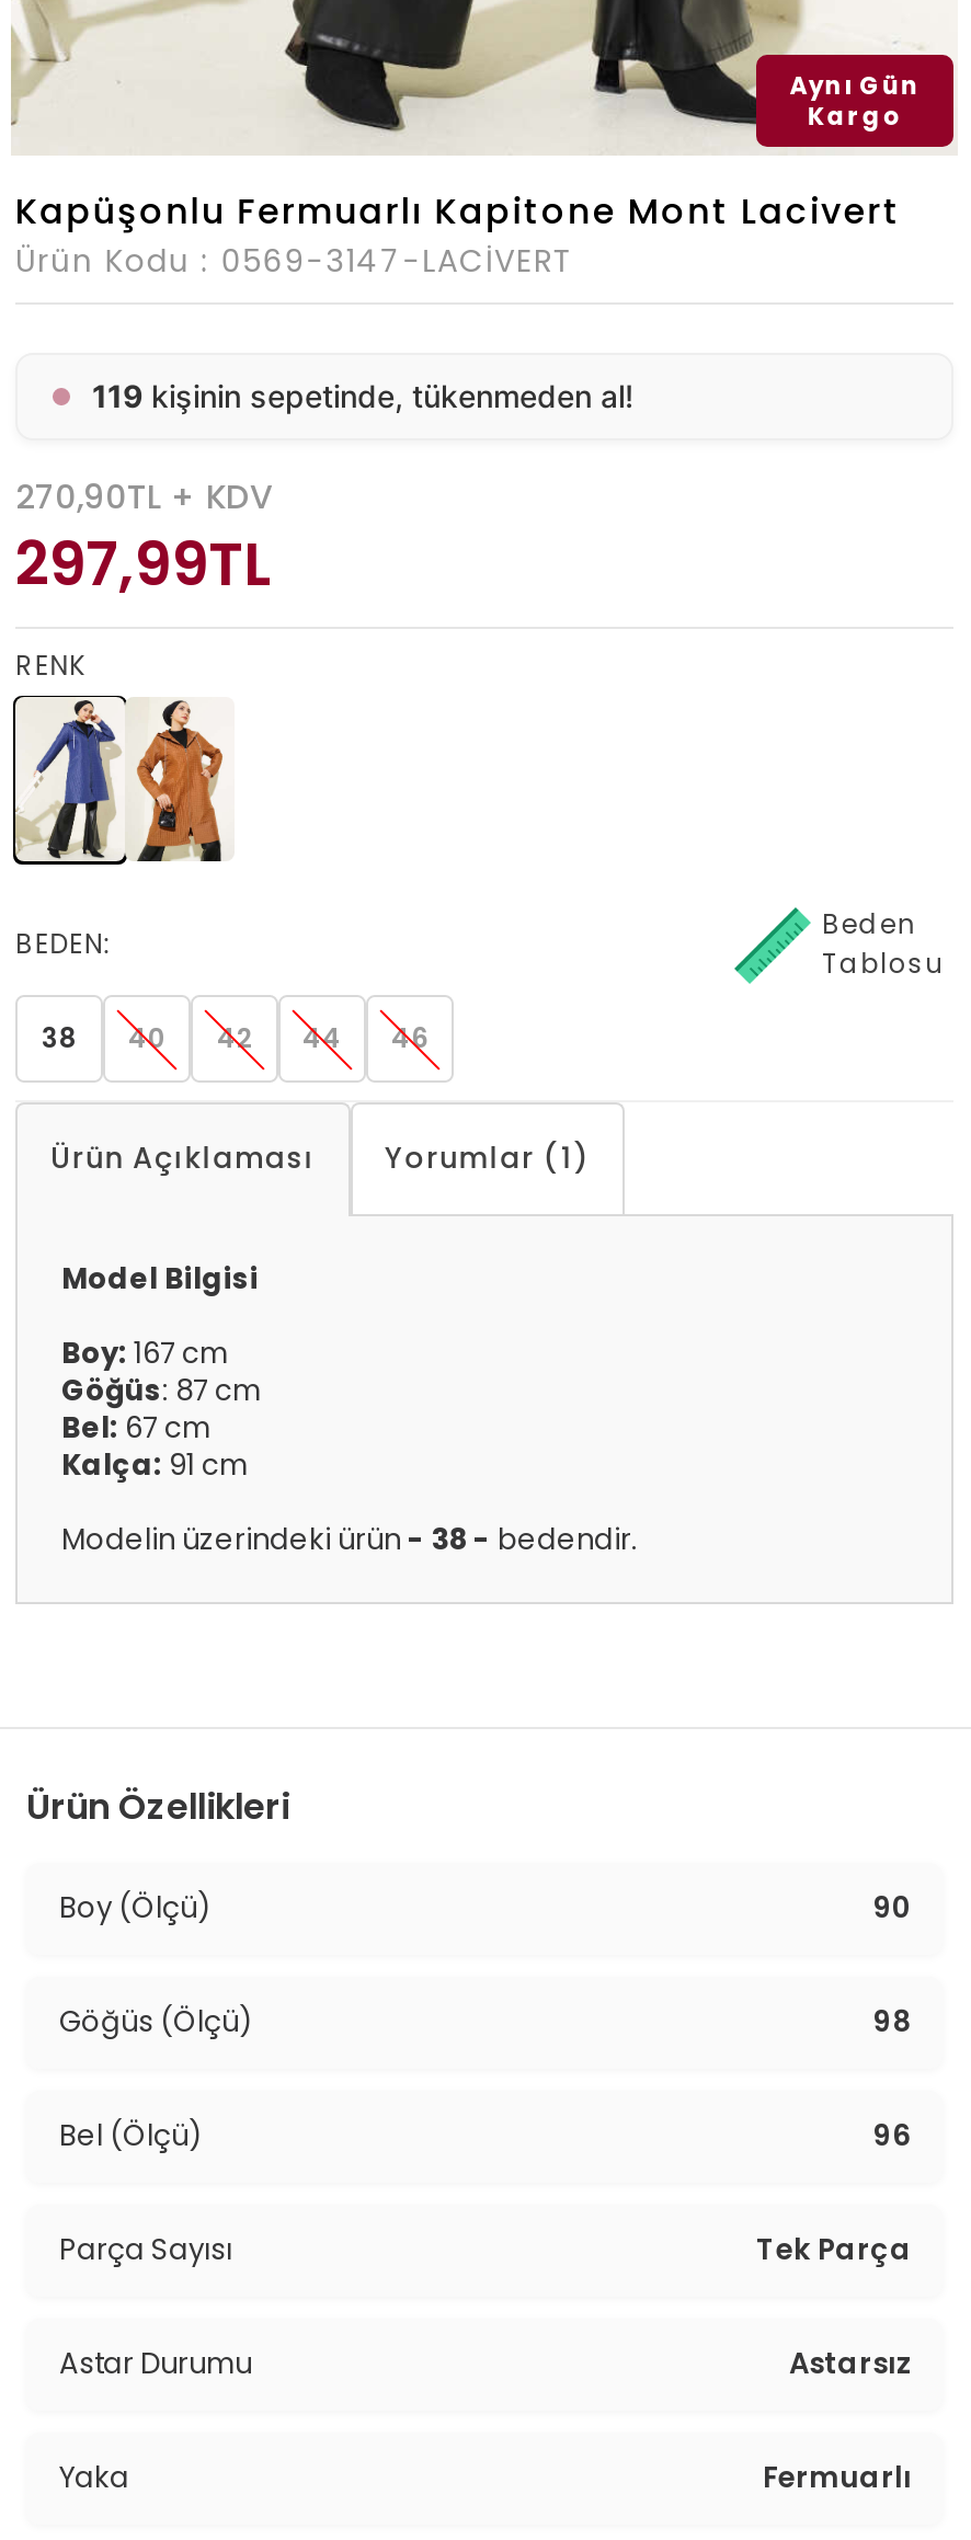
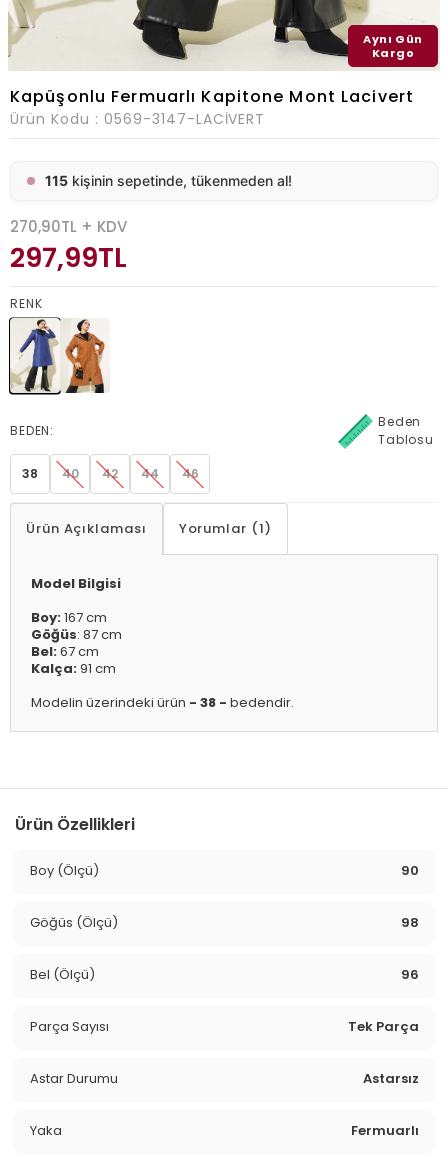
- 119 kişinin sepetinde, tükenmeden al!
+ 115 kişinin sepetinde, tükenmeden al!
